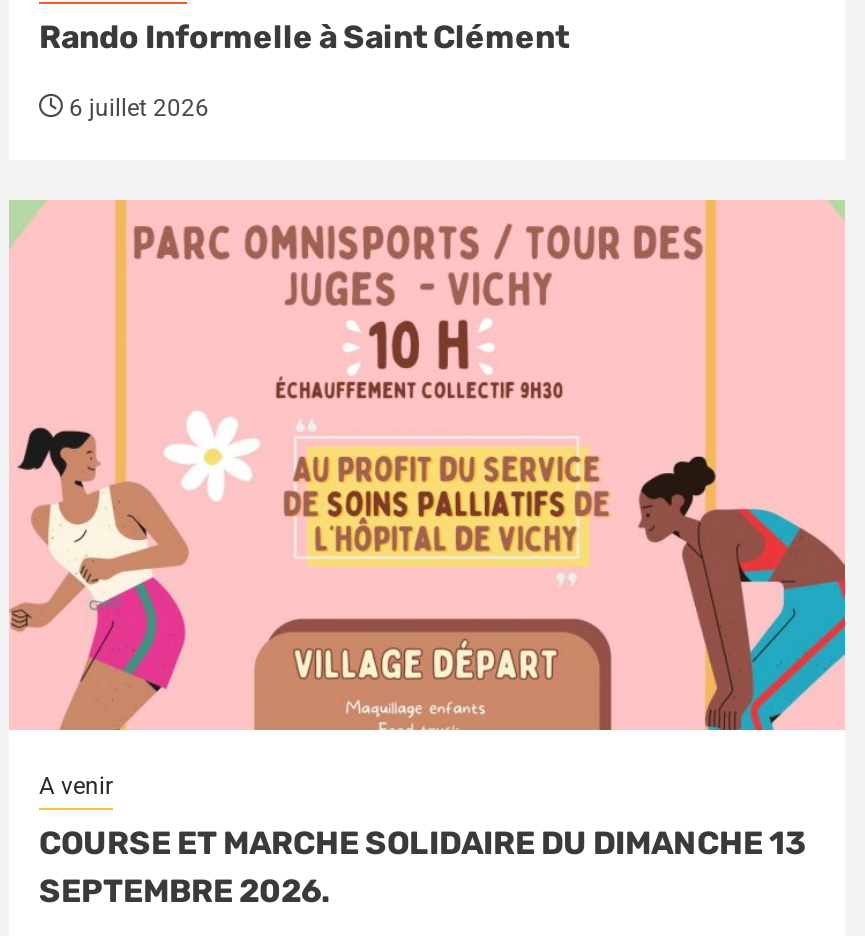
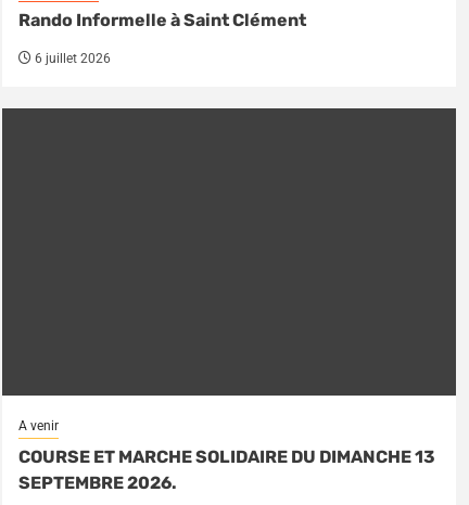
- [image]
